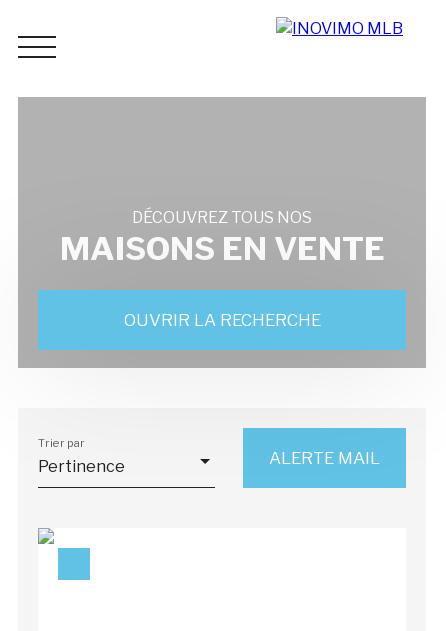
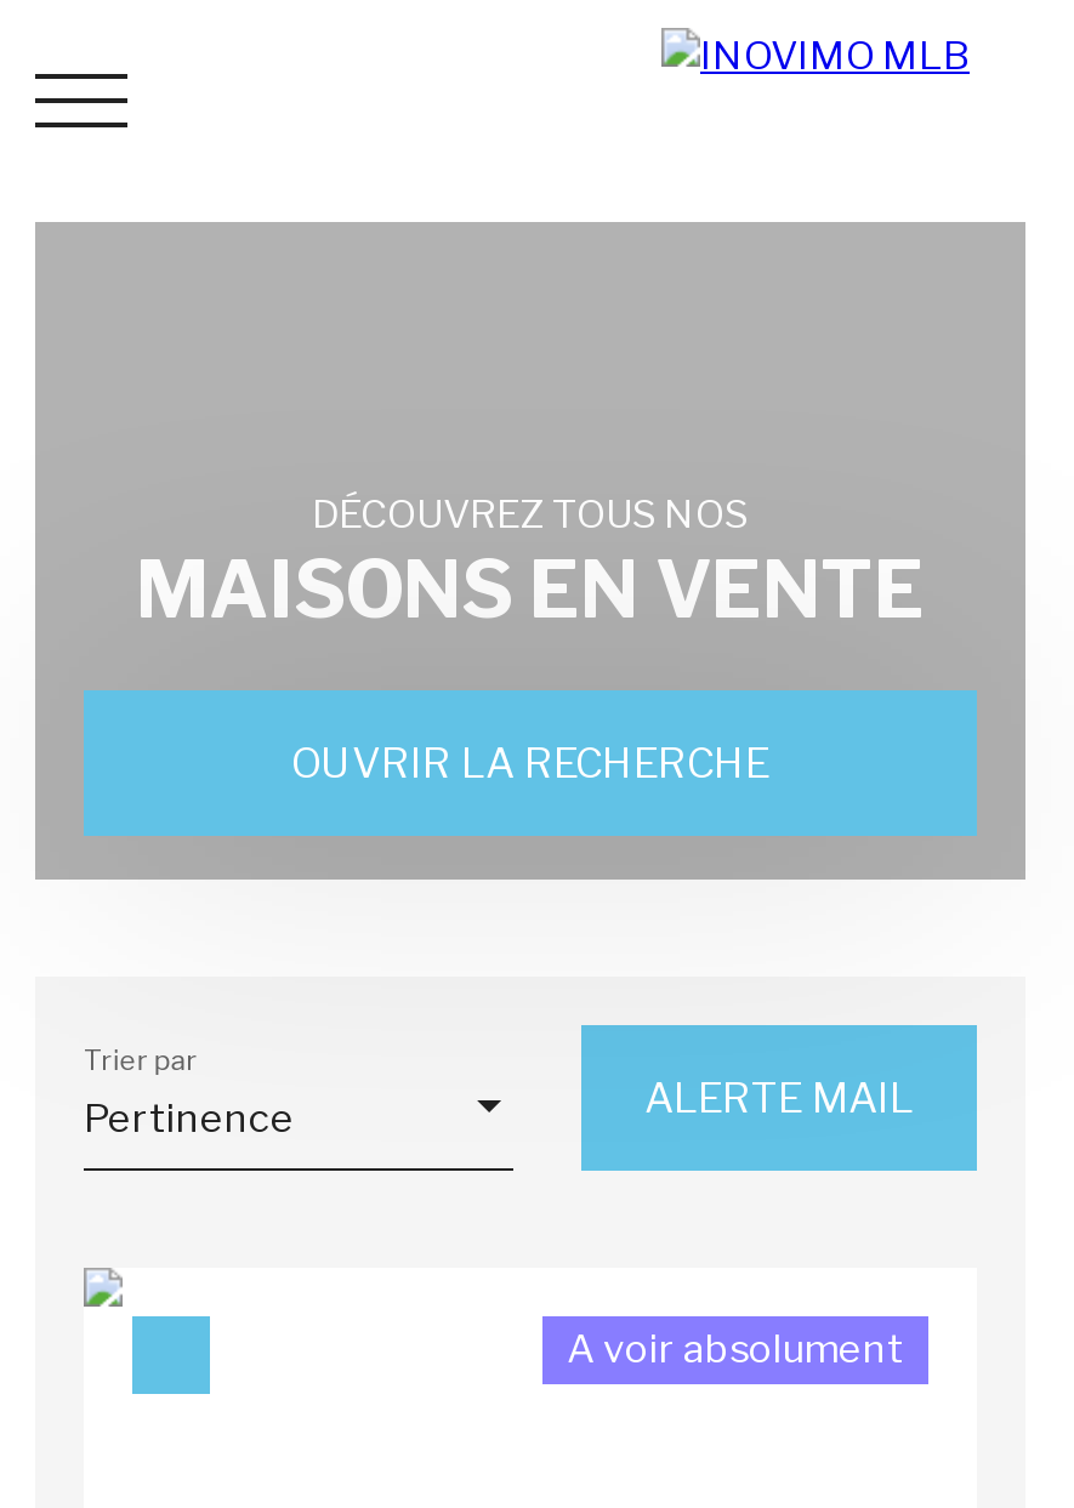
+ A voir absolument
